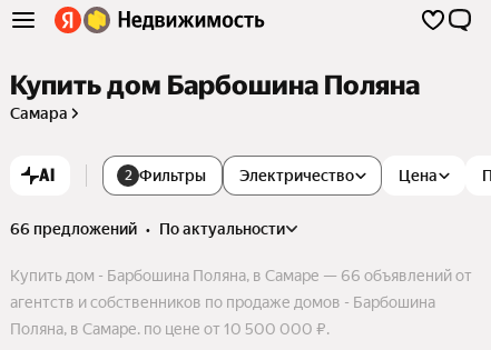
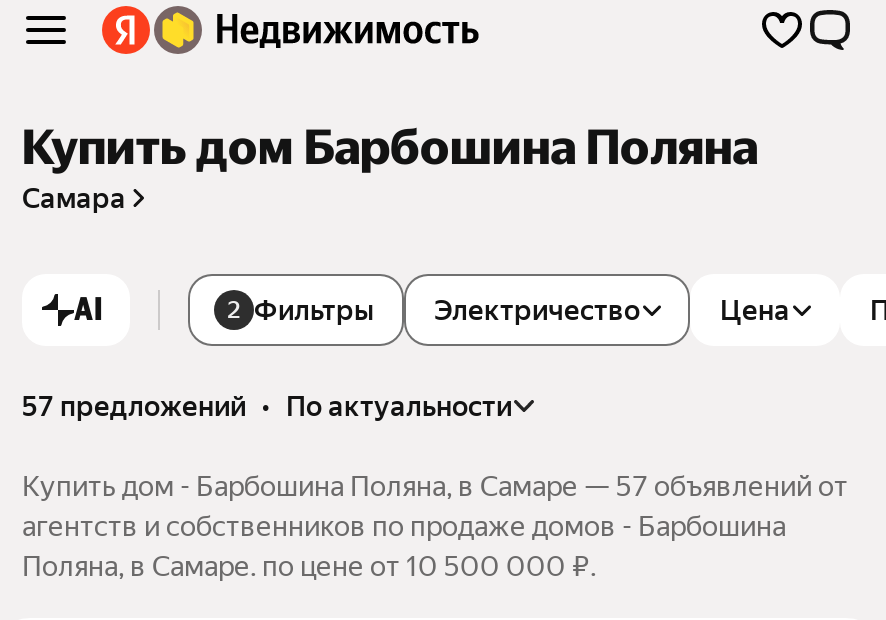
- 66 предложений • по актуальности
+ 57 предложений • по актуальности

- Купить дом - Барбошина Поляна, в Самаре — 66 объявлений от
+ Купить дом - Барбошина Поляна, в Самаре — 57 объявлений от
